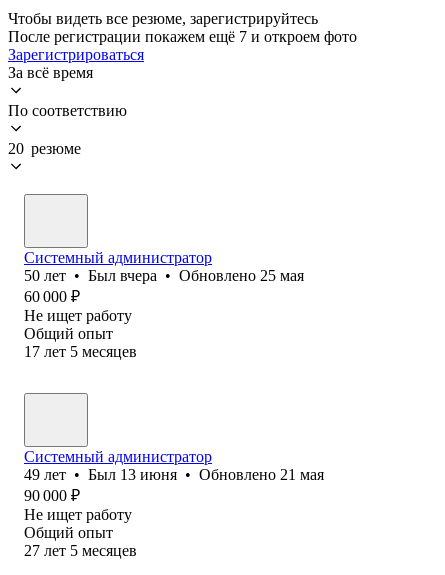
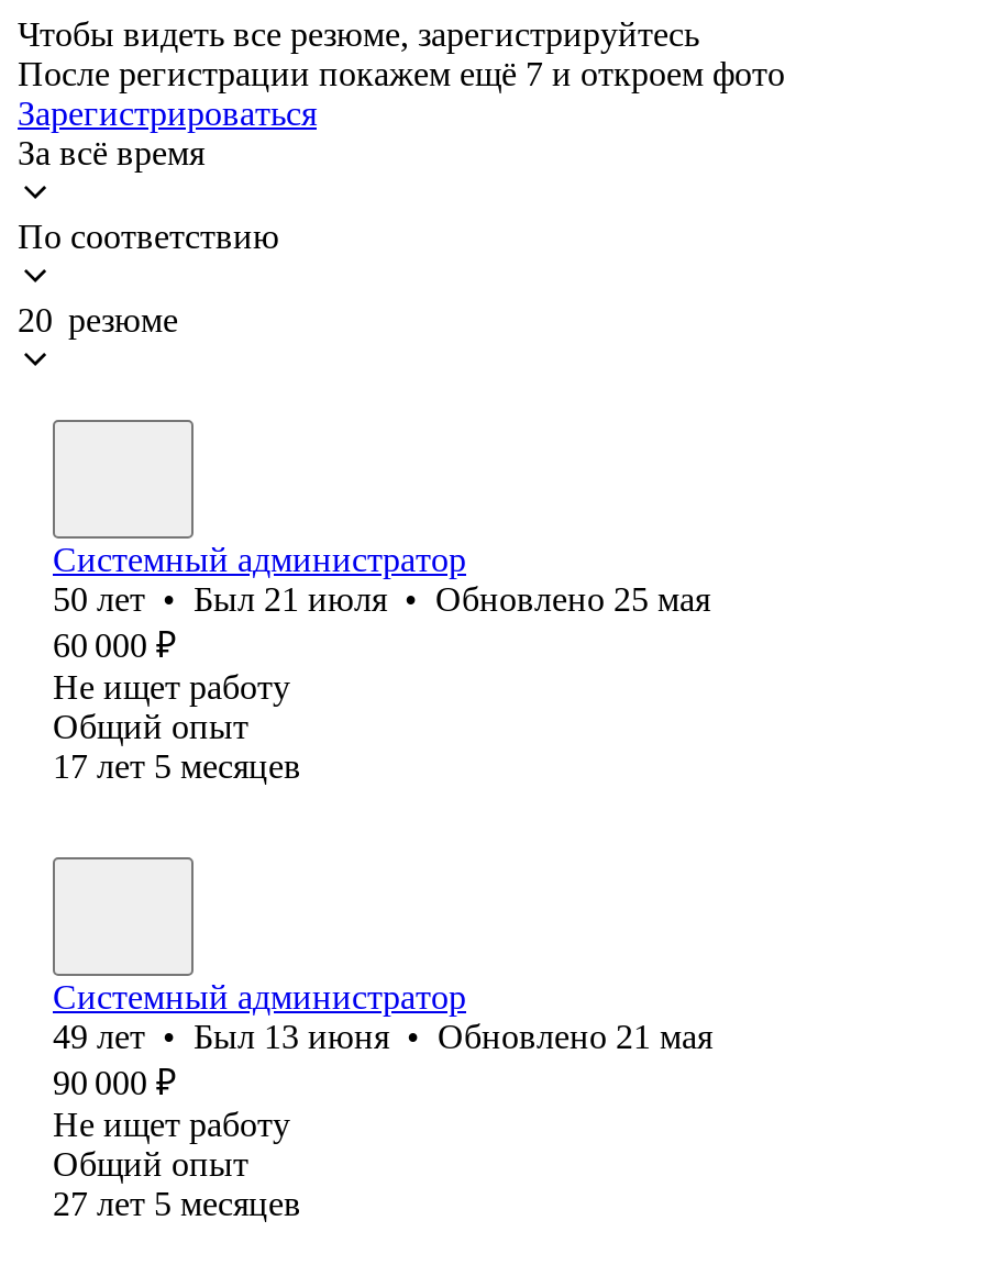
- 50 лет • Был вчера • Обновлено 25 мая
+ 50 лет • Был 21 июля • Обновлено 25 мая
